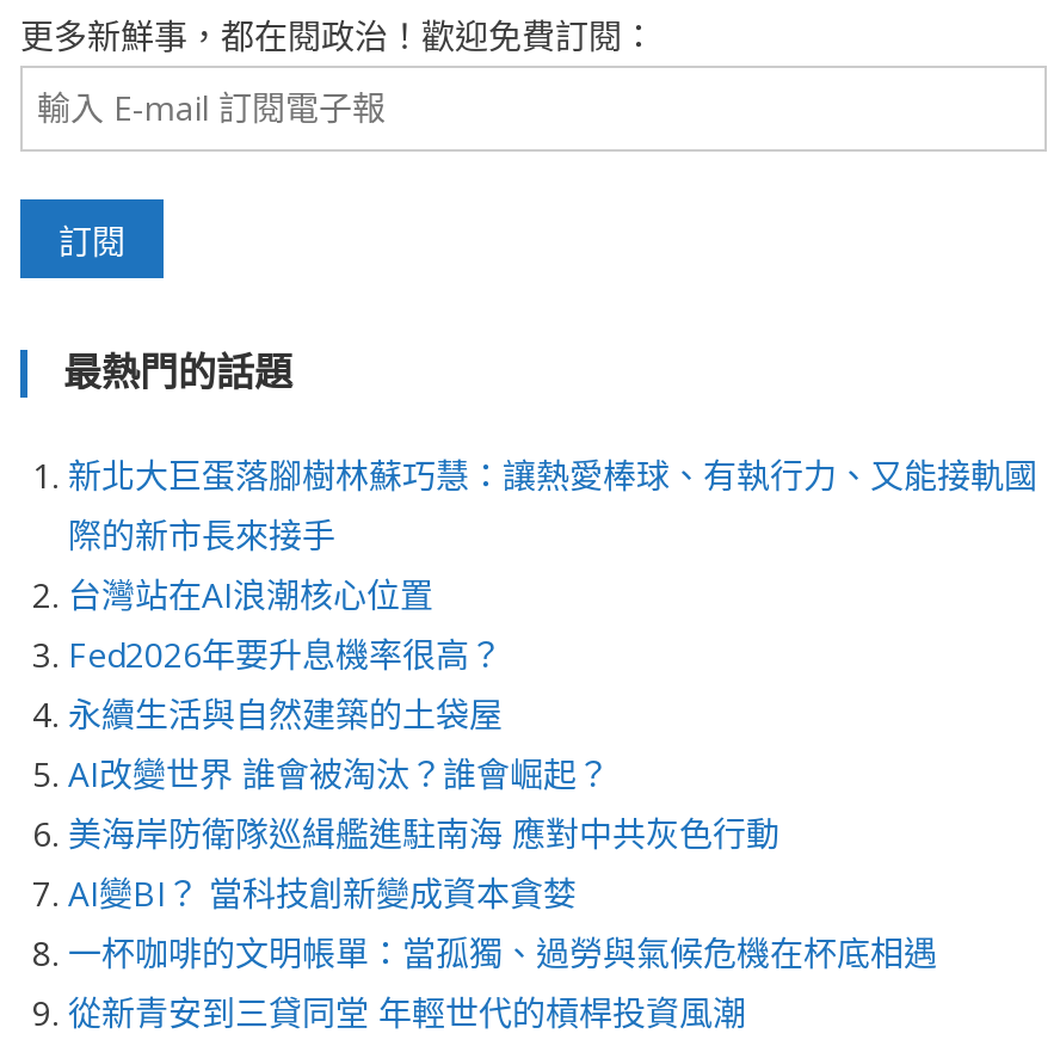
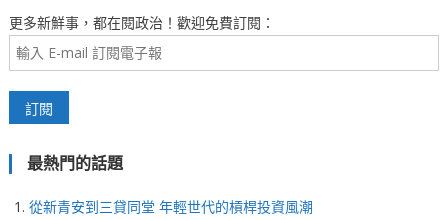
- 新北大巨蛋落腳樹林蘇巧慧：讓熱愛棒球、有執行力、又能接軌國
- 際的新市長來接手
- 台灣站在AI浪潮核心位置
- Fed2026年要升息機率很高？
- 永續生活與自然建築的土袋屋
- AI改變世界 誰會被淘汰？誰會崛起？
- 美海岸防衛隊巡緝艦進駐南海 應對中共灰色行動
- AI變BI？ 當科技創新變成資本貪婪
- 一杯咖啡的文明帳單：當孤獨、過勞與氣候危機在杯底相遇
